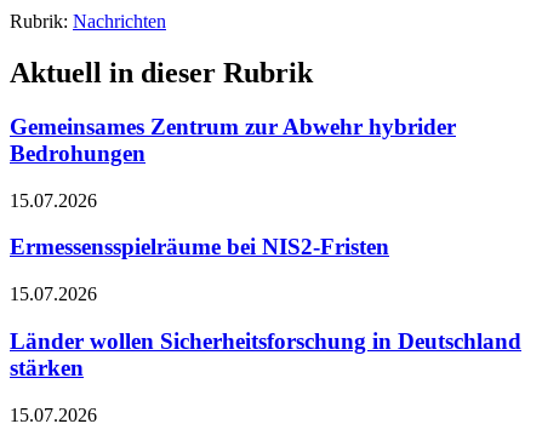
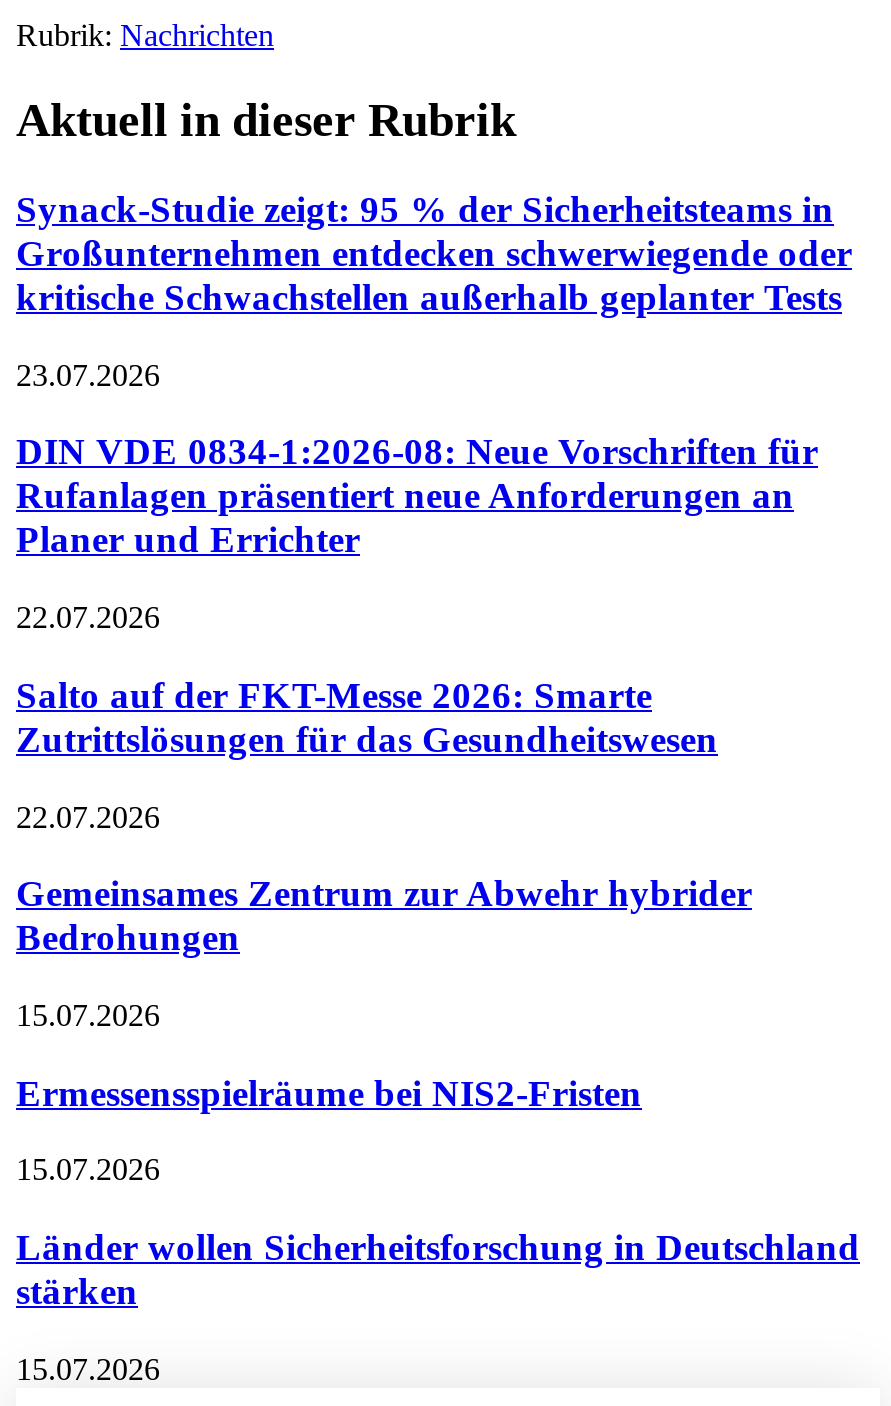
+ Synack-Studie zeigt: 95 % der Sicherheitsteams in
+ Großunternehmen entdecken schwerwiegende oder
+ kritische Schwachstellen außerhalb geplanter Tests
+ 23.07.2026
+ DIN VDE 0834-1:2026-08: Neue Vorschriften für
+ Rufanlagen präsentiert neue Anforderungen an
+ Planer und Errichter
+ 22.07.2026
+ Salto auf der FKT-Messe 2026: Smarte
+ Zutrittslösungen für das Gesundheitswesen
+ 22.07.2026
